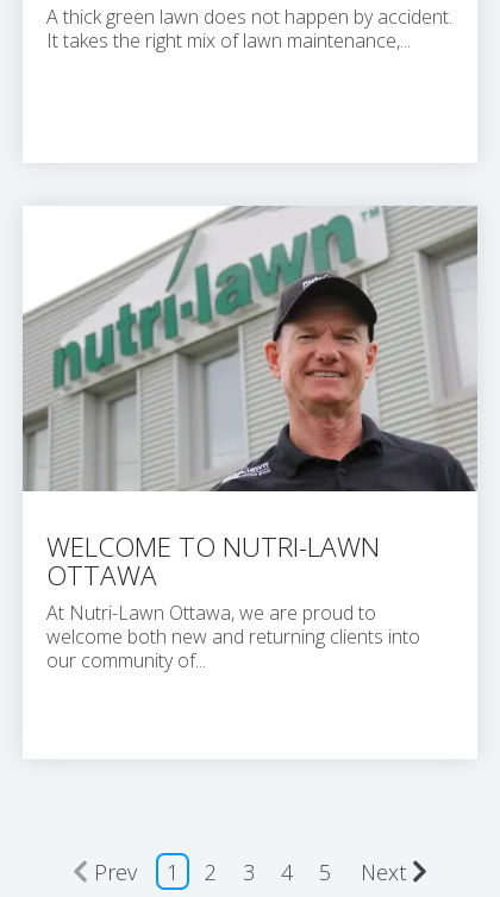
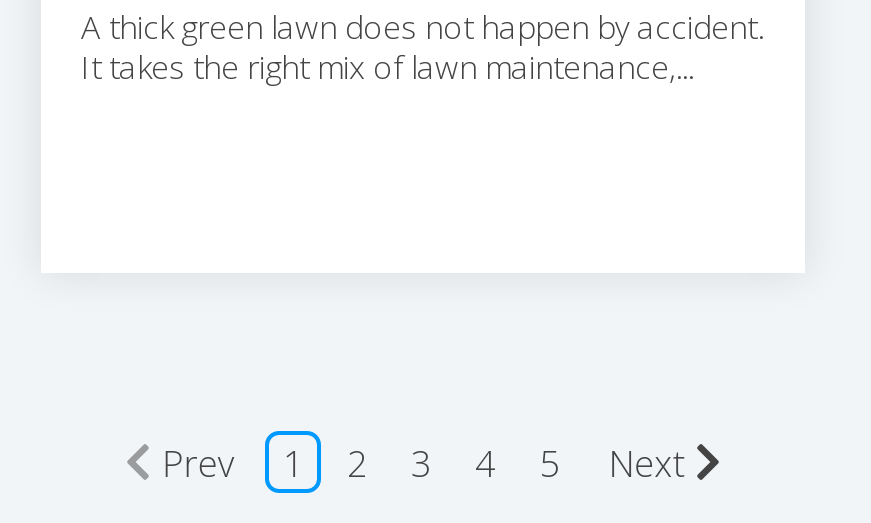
- [image]
- WELCOME TO NUTRI-LAWN
- OTTAWA
- At Nutri-Lawn Ottawa, we are proud to
- welcome both new and returning clients into
- our community of...
